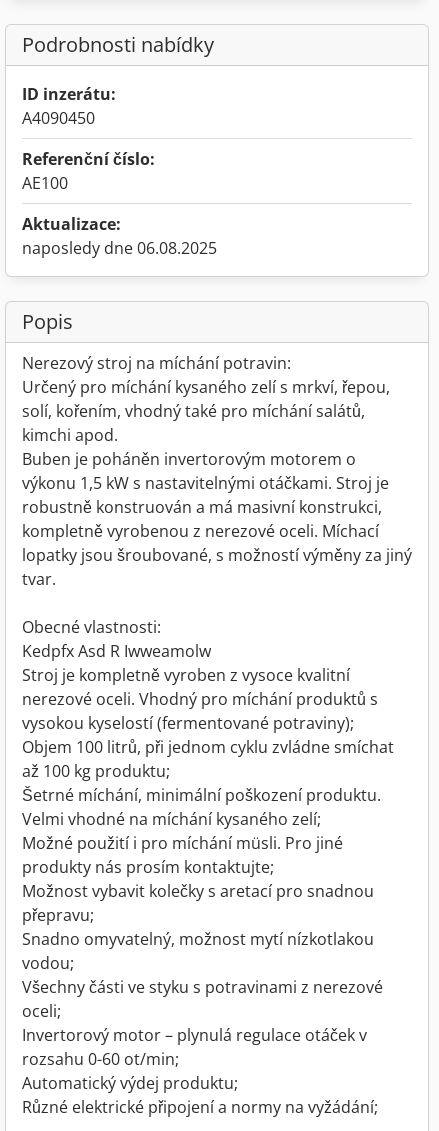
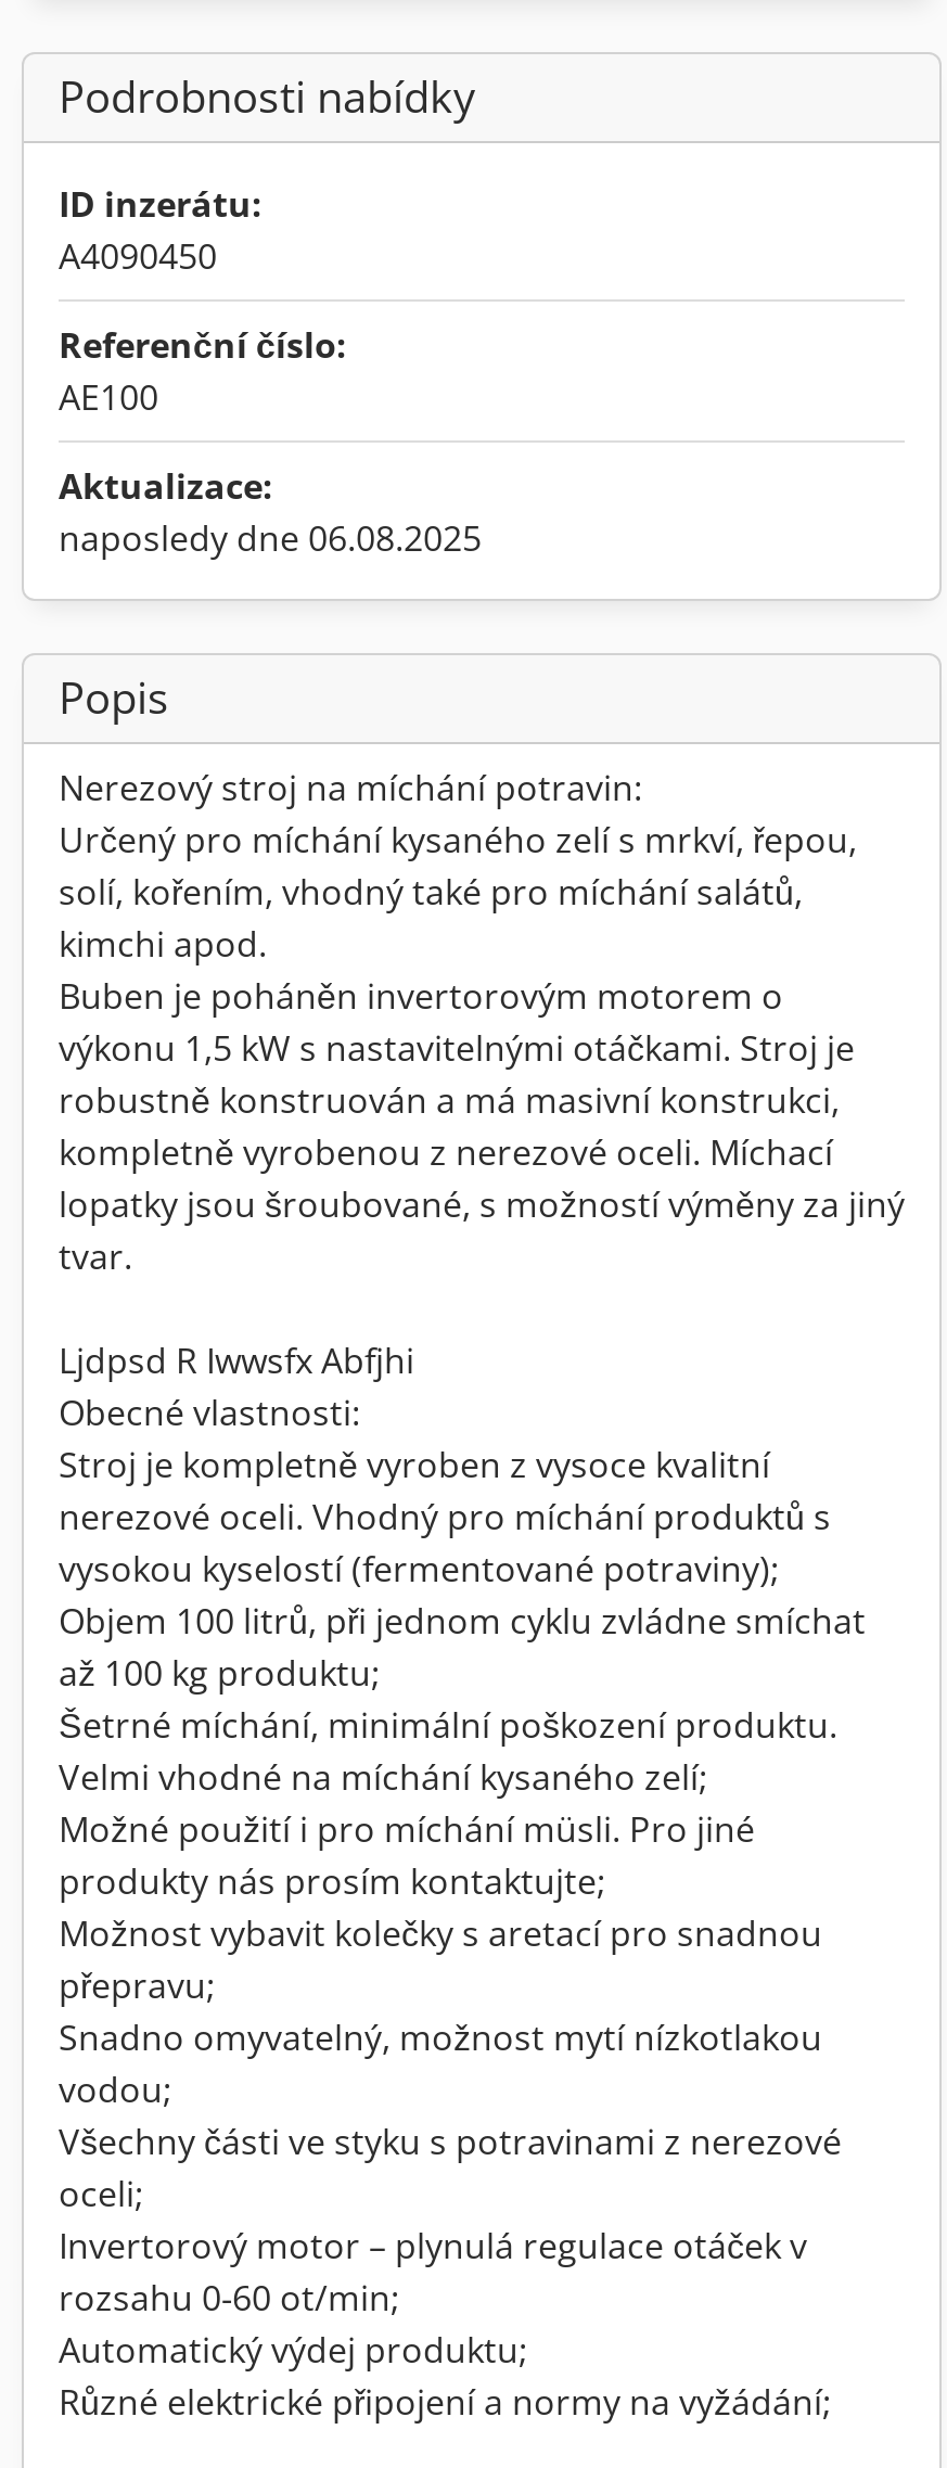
+ Ljdpsd R Iwwsfx Abfjhi

moved down: Obecné vlastnosti:

- Kedpfx Asd R Iwweamolw
